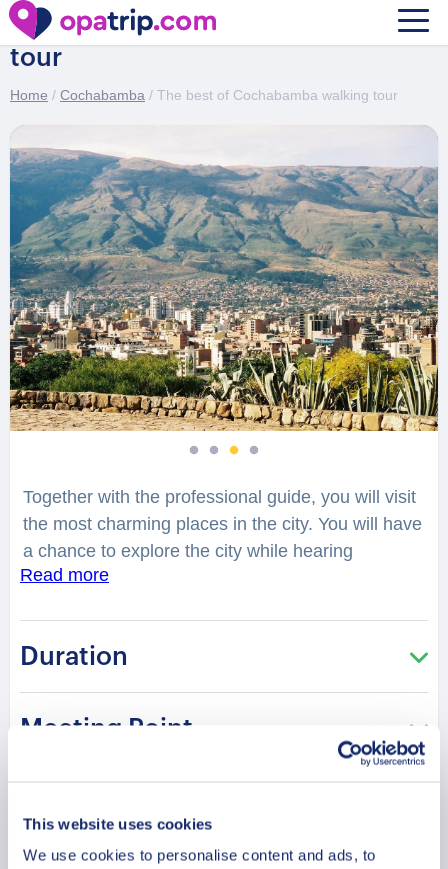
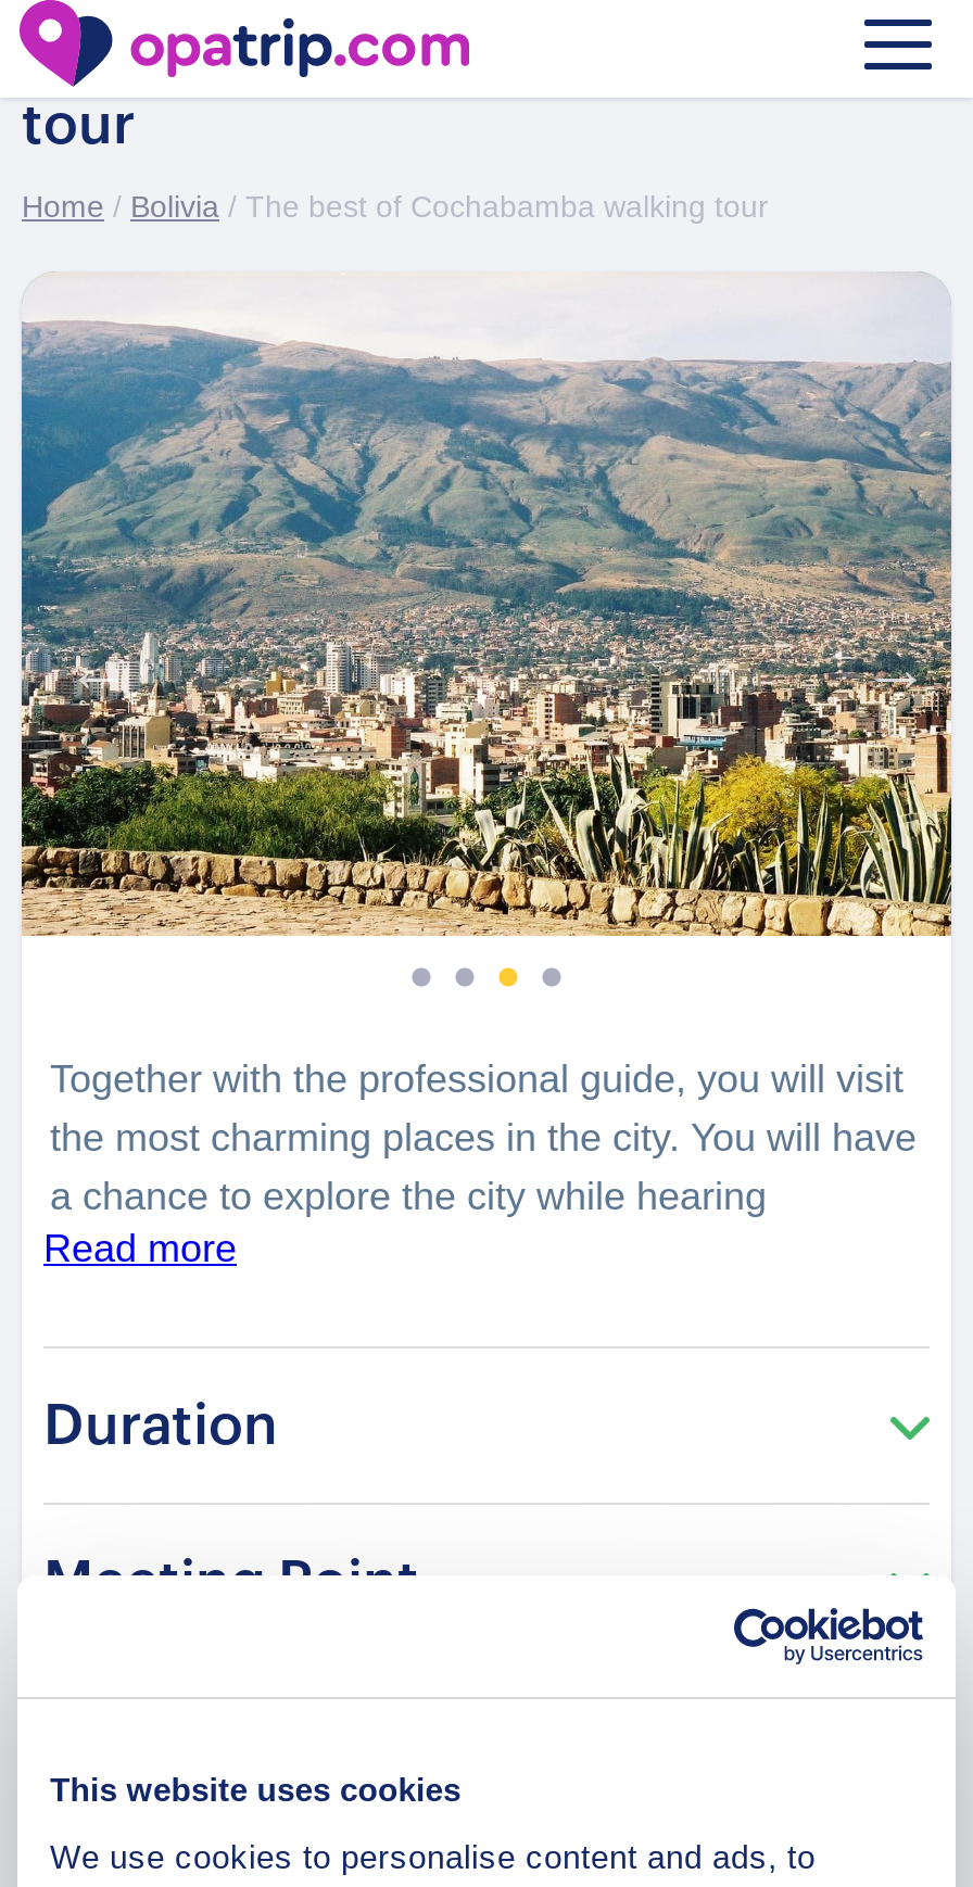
- Home / Cochabamba / The best of Cochabamba walking tour
+ Home / Bolivia / The best of Cochabamba walking tour
